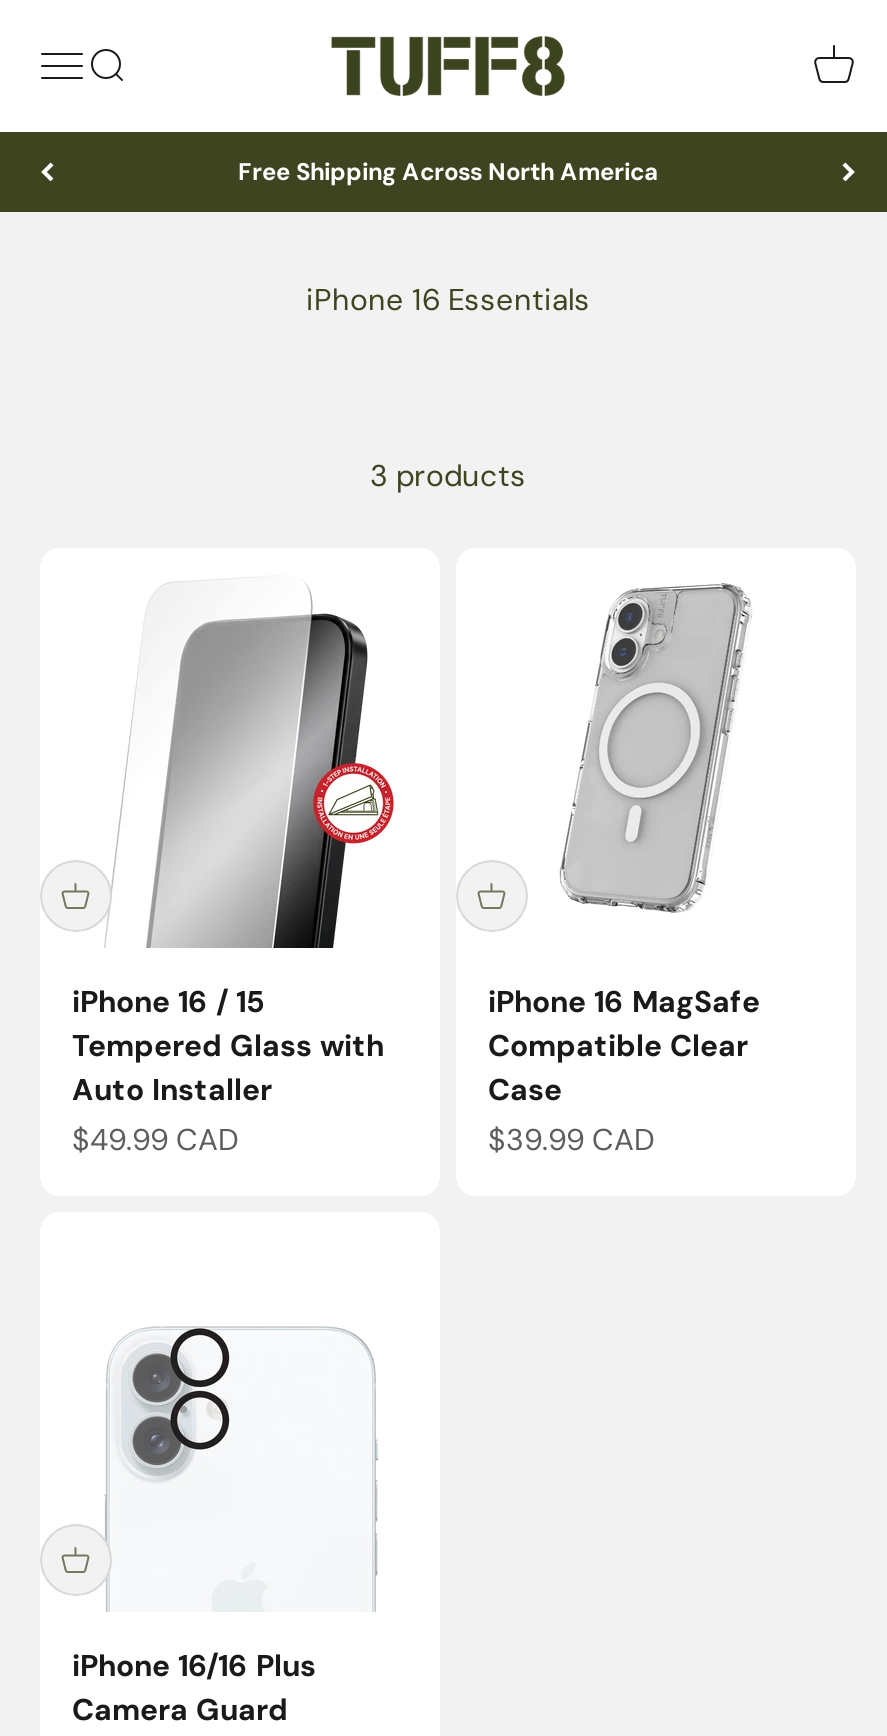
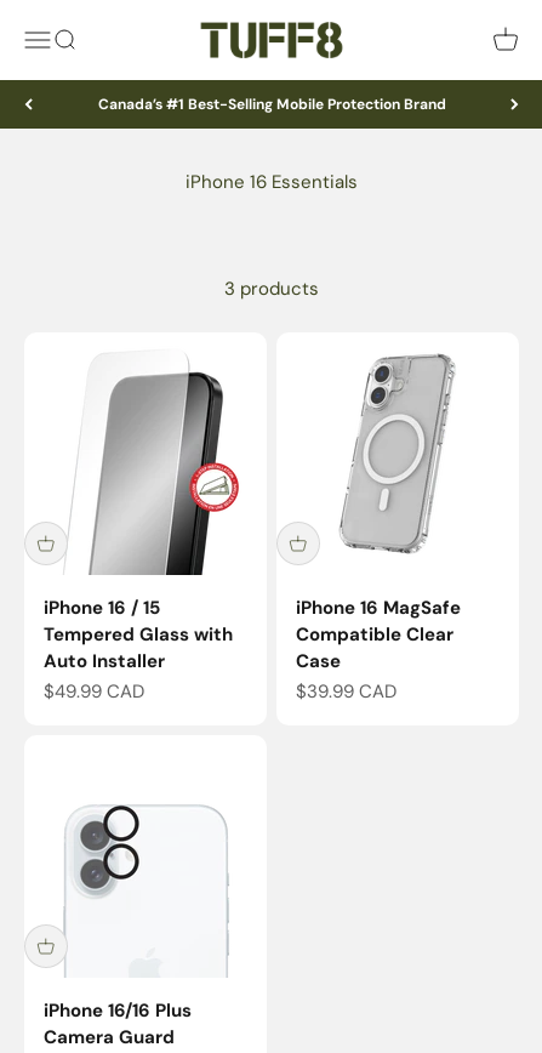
- Free Shipping Across North America
+ Canada’s #1 Best-Selling Mobile Protection Brand
